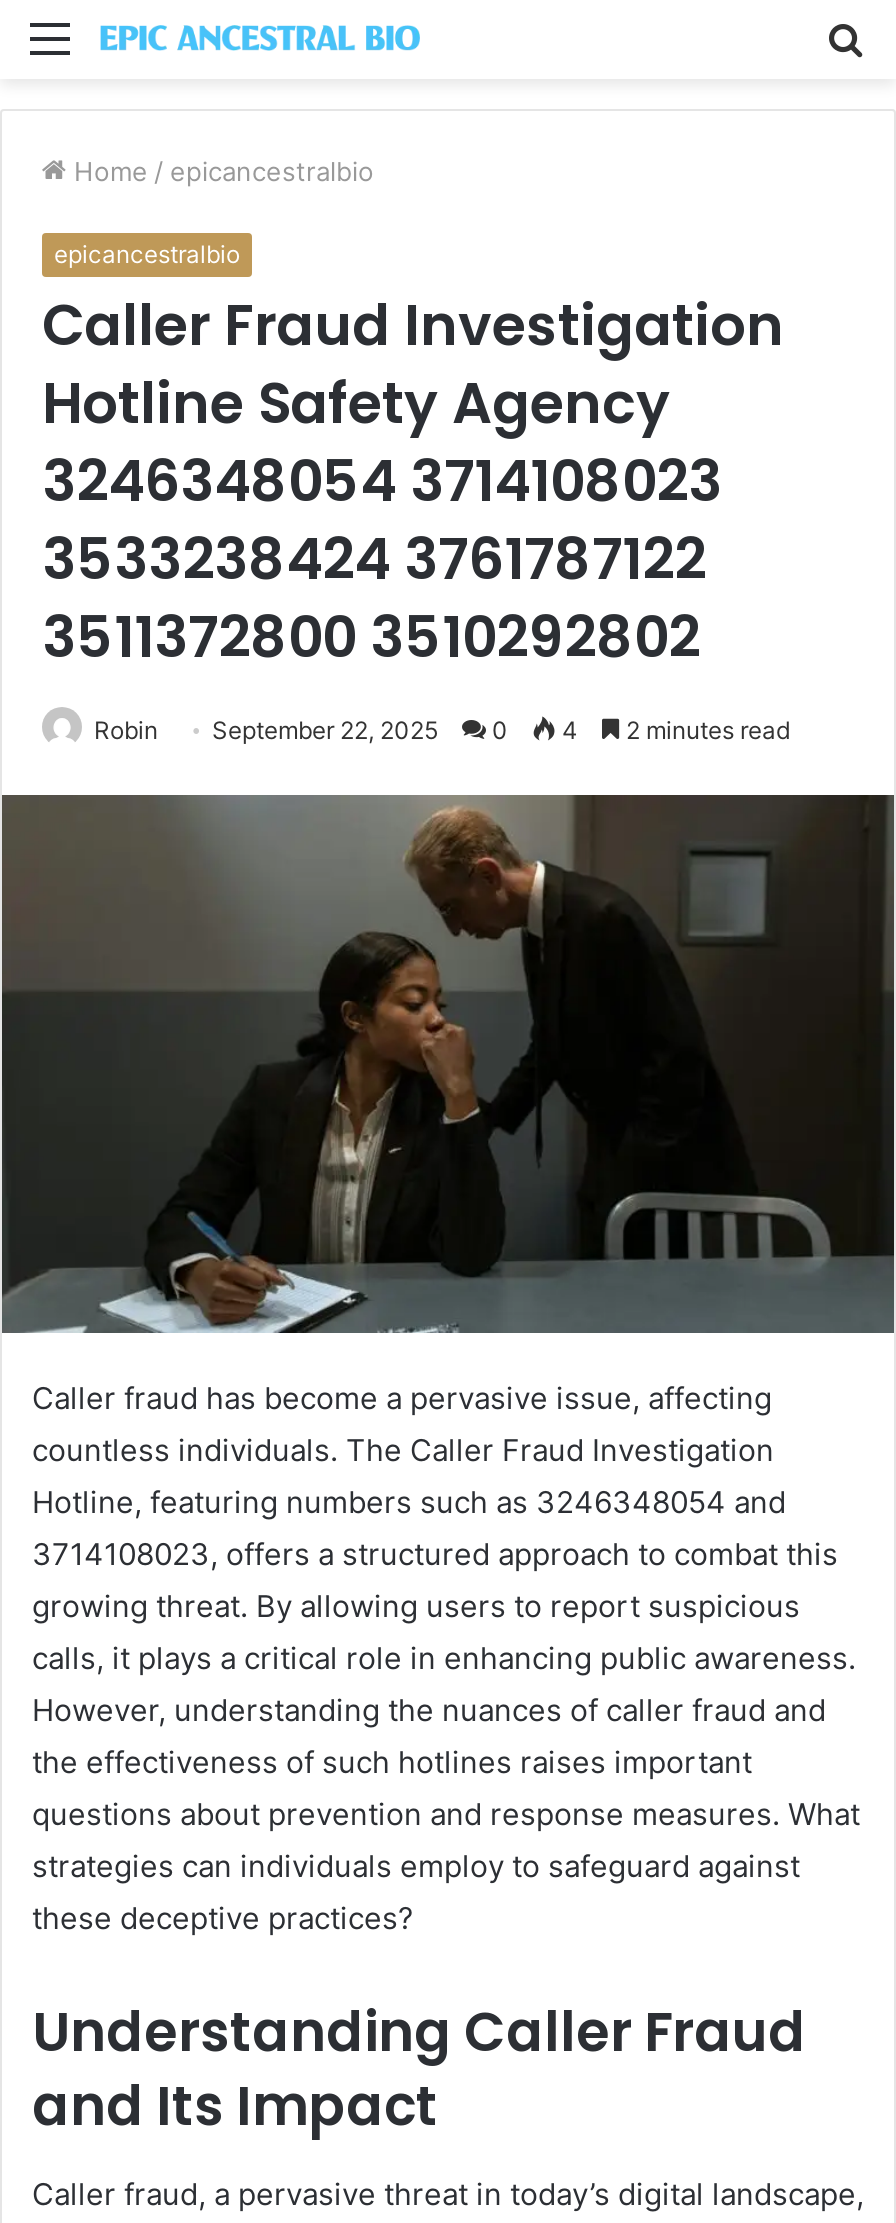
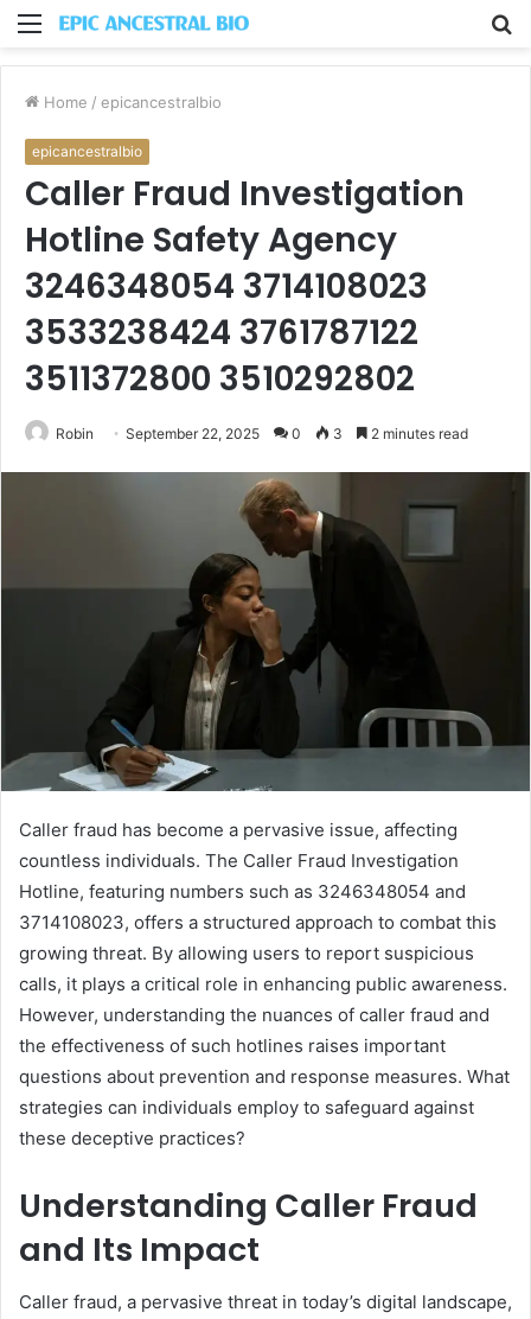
- Robin September 22, 2025 0 4 2 minutes read
+ Robin September 22, 2025 0 3 2 minutes read
